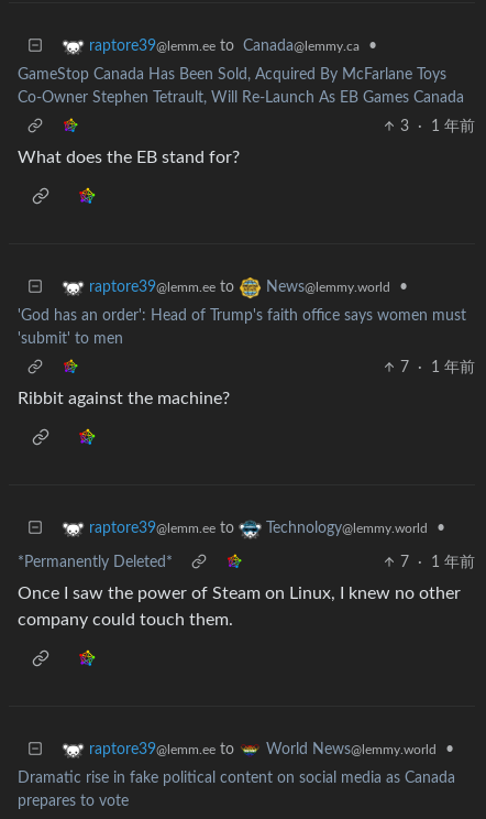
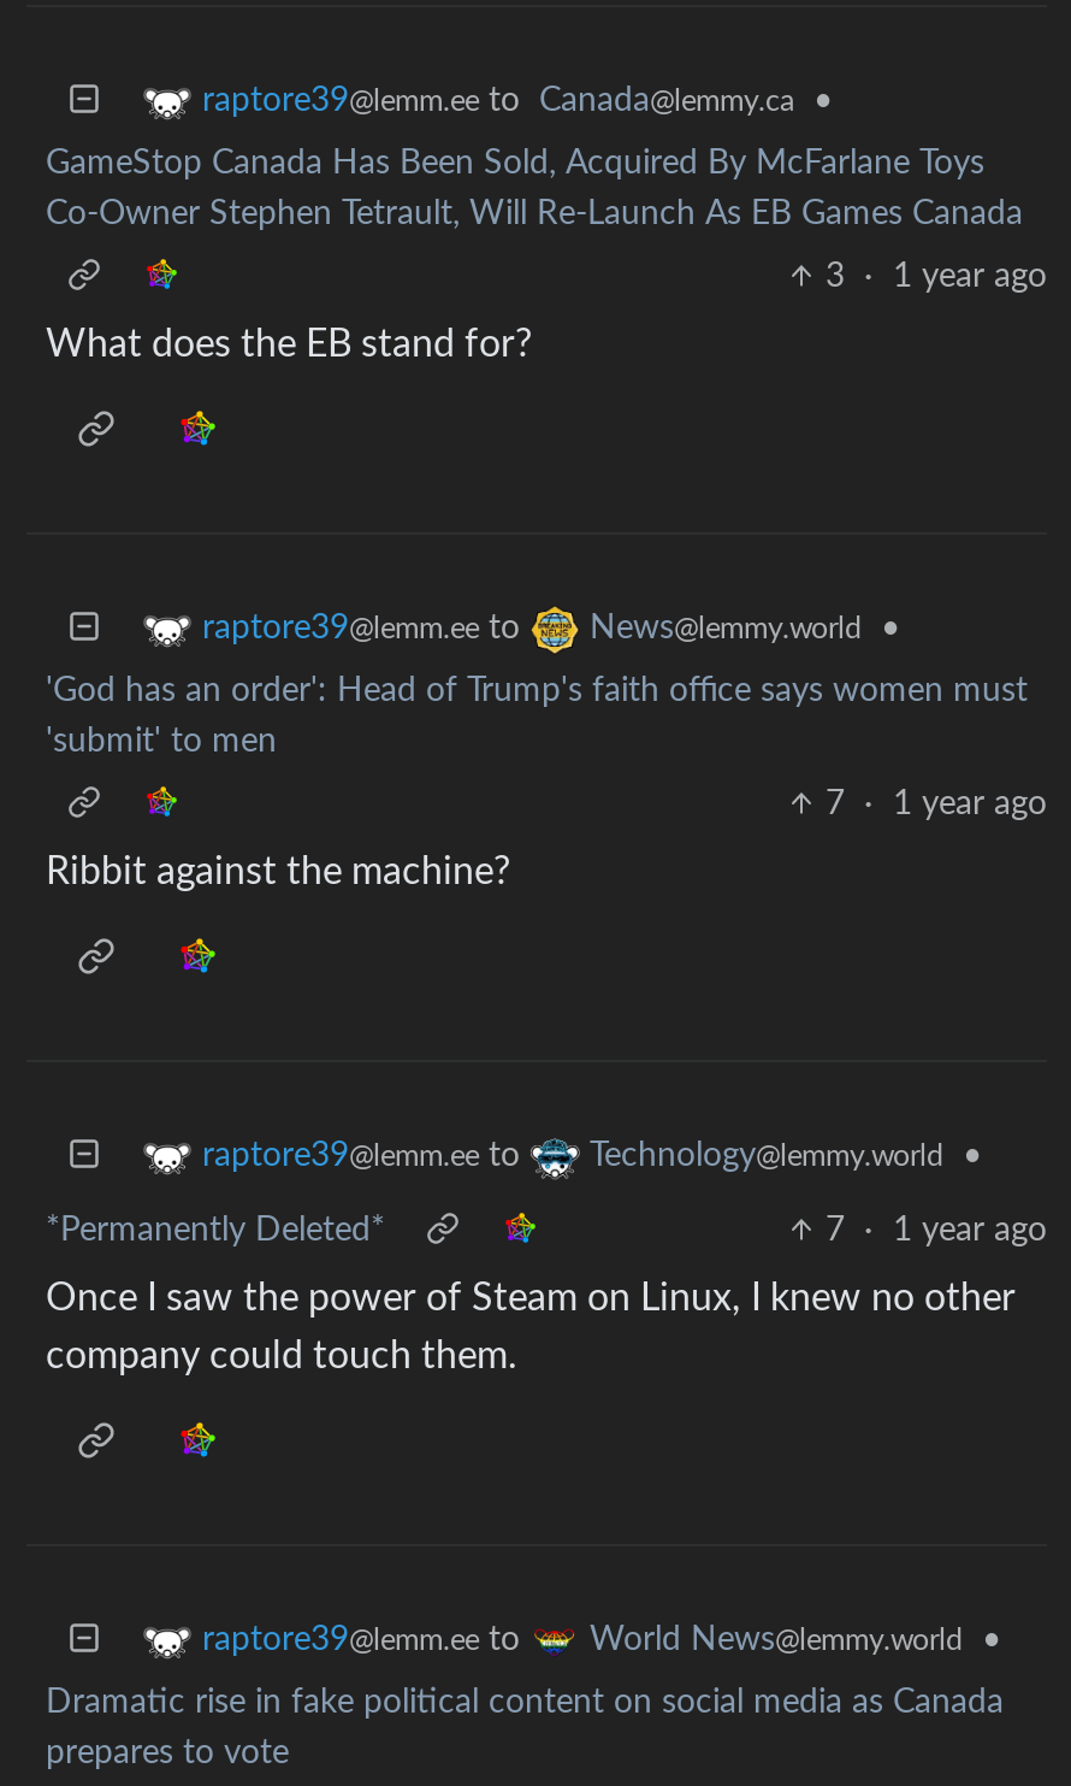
- 3 · 1 年前
+ 3 · 1 year ago

- 7 · 1 年前
+ 7 · 1 year ago

- 7 · 1 年前
+ 7 · 1 year ago
